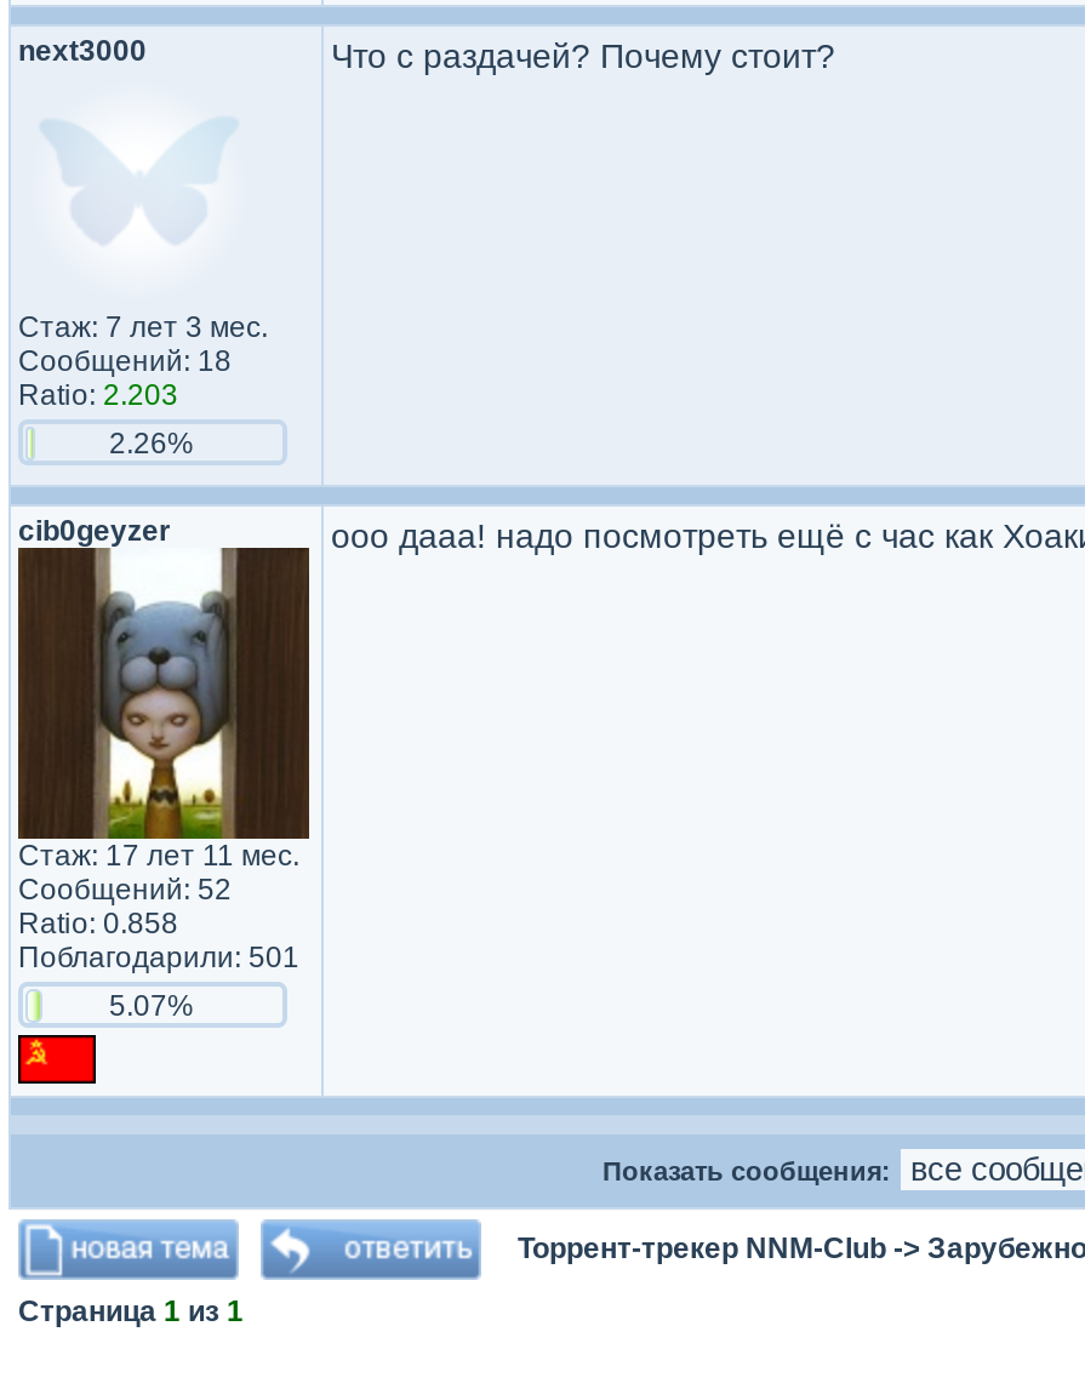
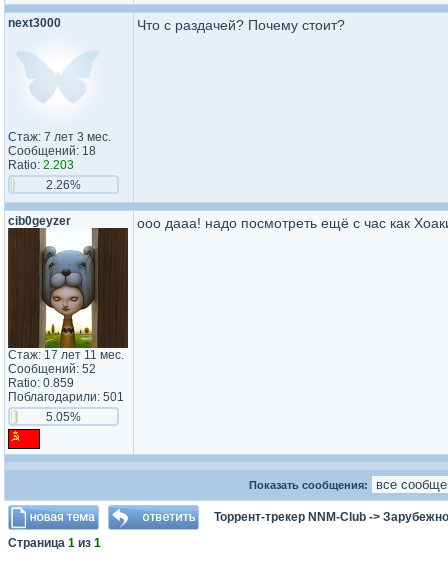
- Ratio: 0.858
+ Ratio: 0.859

- 5.07%
+ 5.05%
